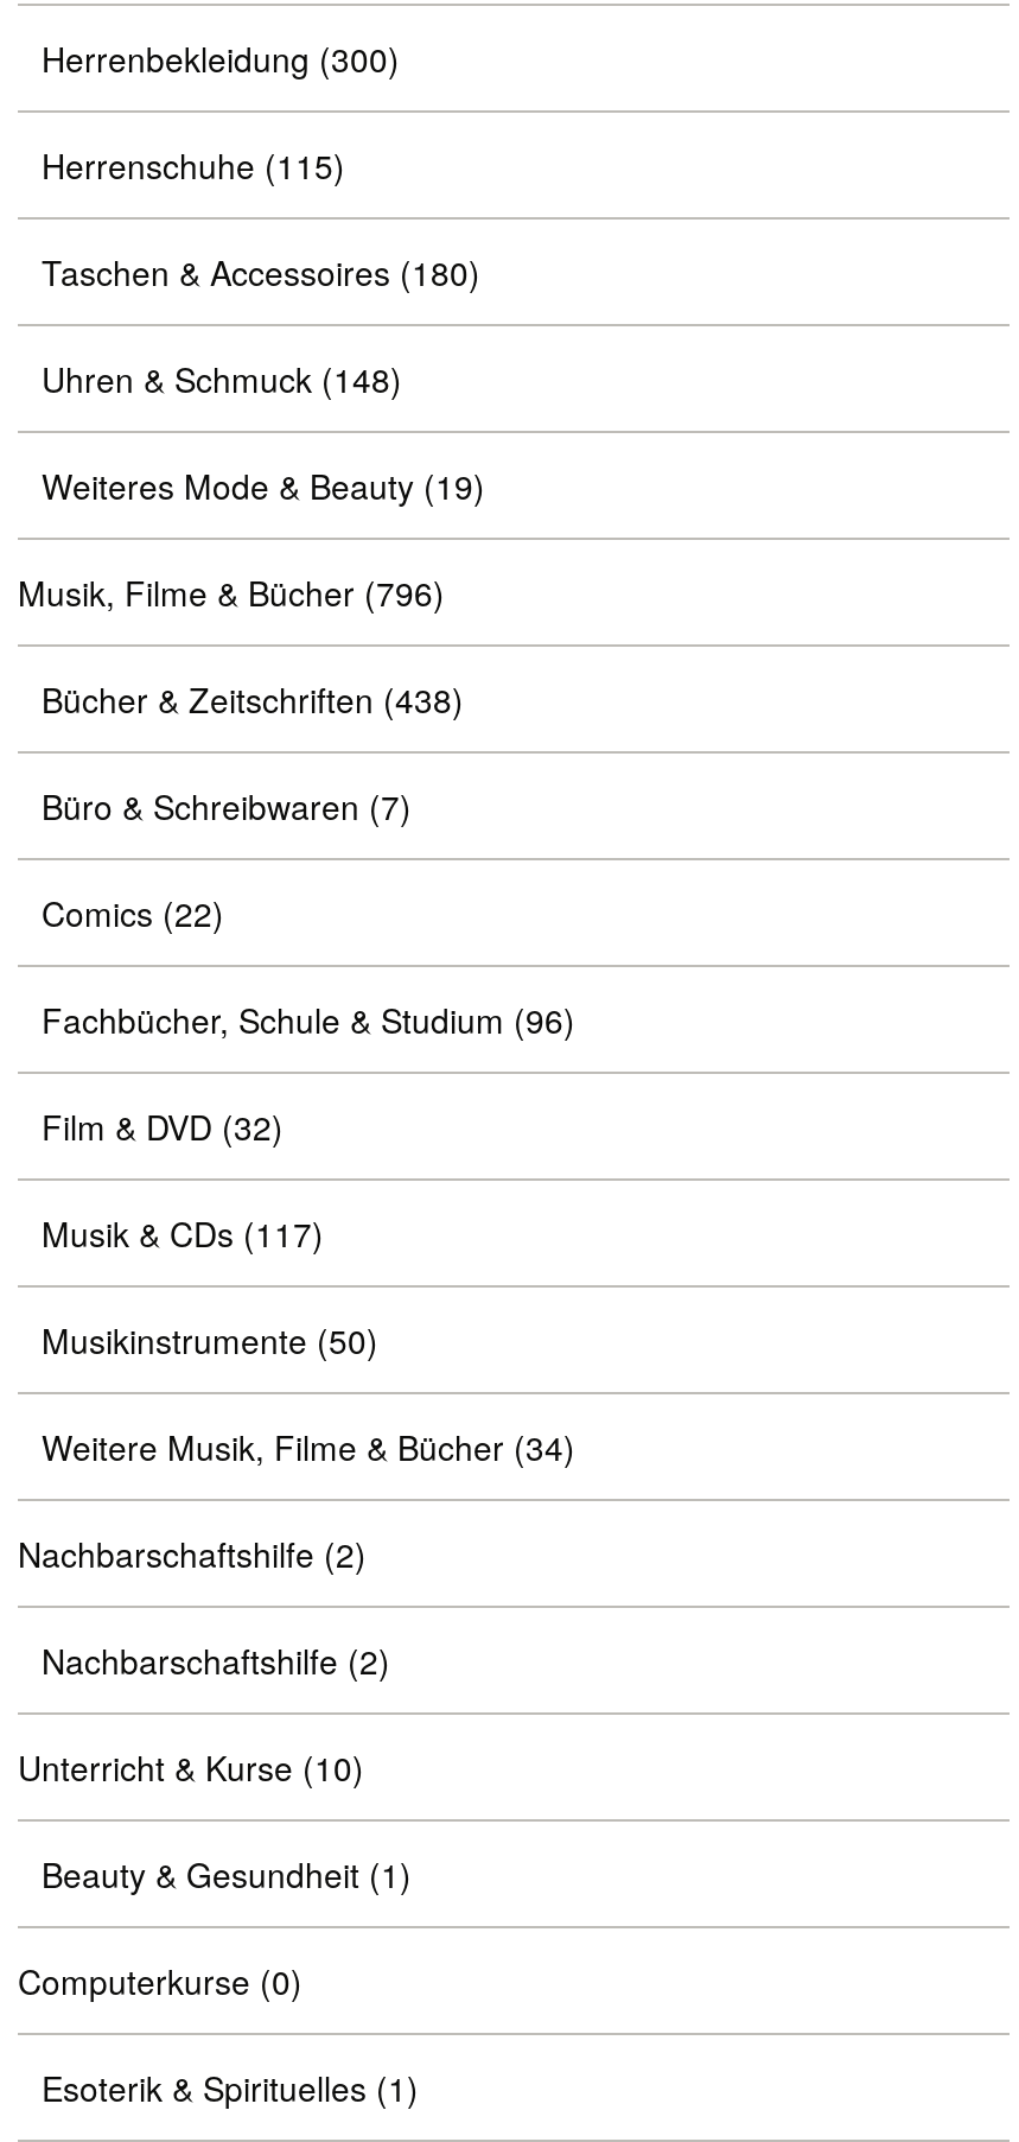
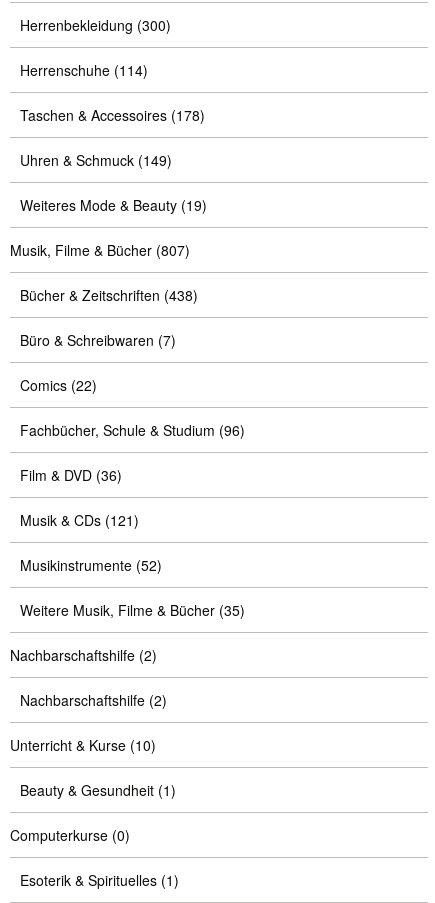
- Herrenschuhe (115)
+ Herrenschuhe (114)

- Taschen & Accessoires (180)
+ Taschen & Accessoires (178)

- Uhren & Schmuck (148)
+ Uhren & Schmuck (149)

- Musik, Filme & Bücher (796)
+ Musik, Filme & Bücher (807)

- Film & DVD (32)
+ Film & DVD (36)

- Musik & CDs (117)
+ Musik & CDs (121)

- Musikinstrumente (50)
+ Musikinstrumente (52)

- Weitere Musik, Filme & Bücher (34)
+ Weitere Musik, Filme & Bücher (35)
